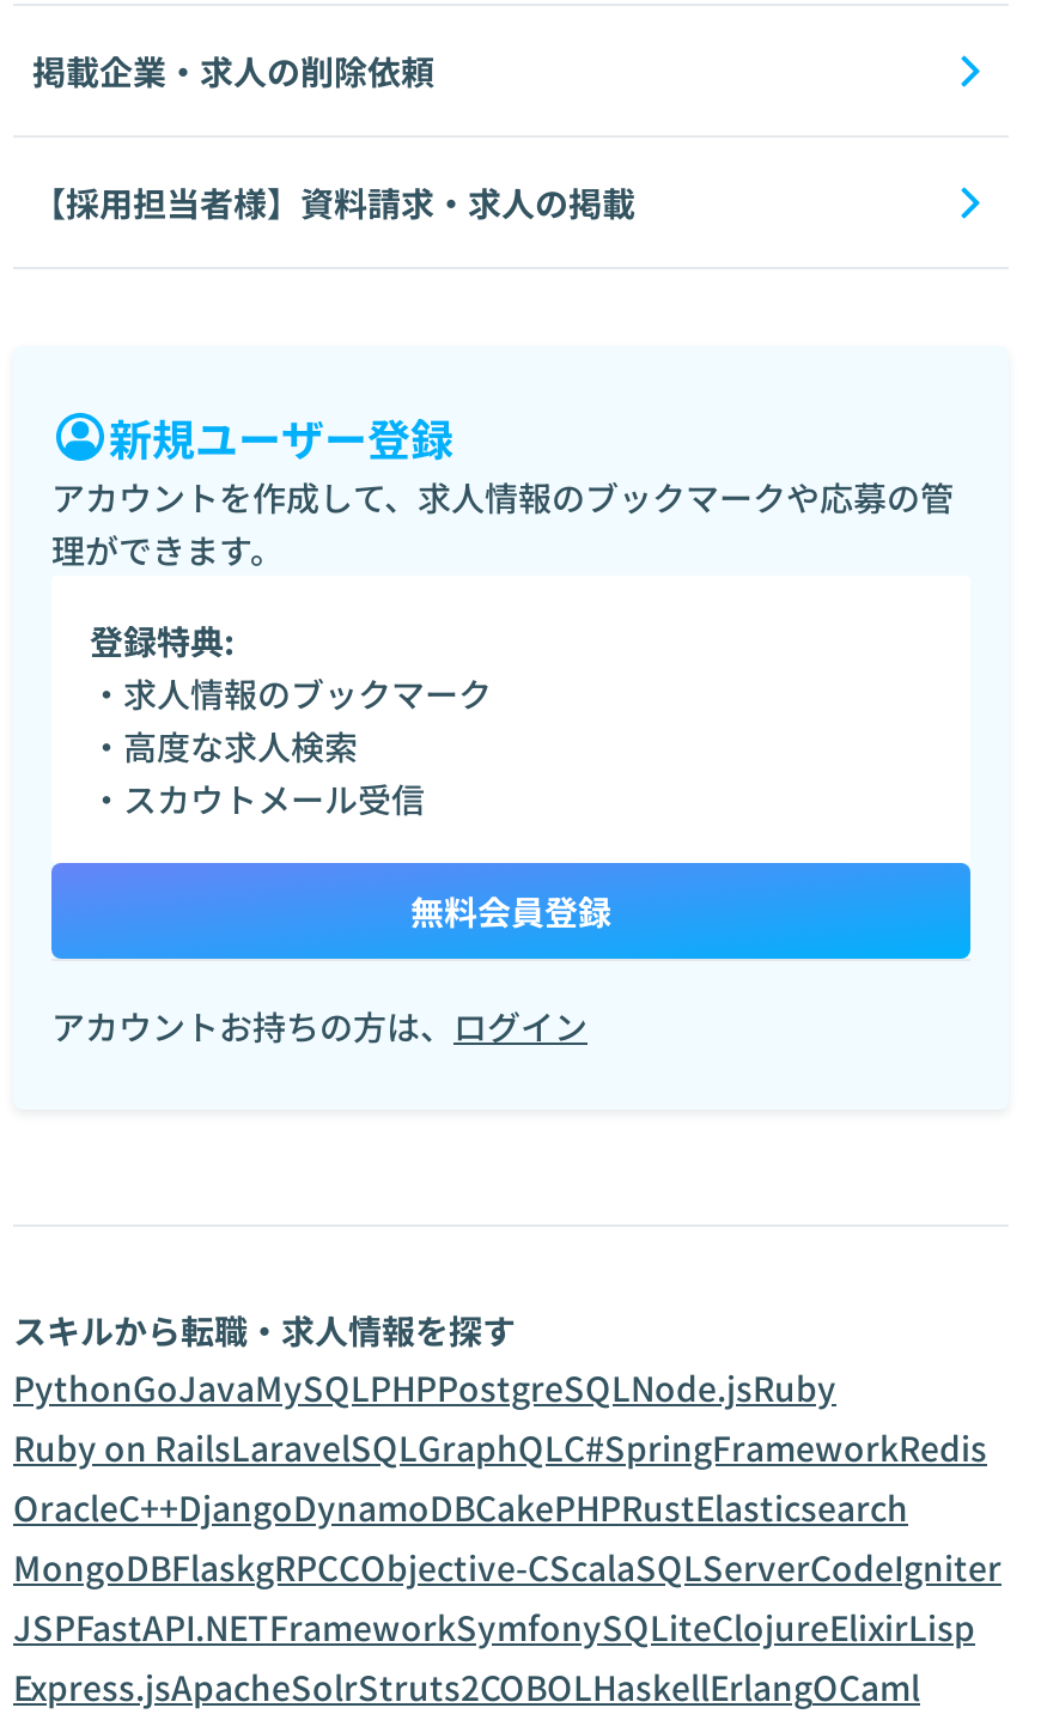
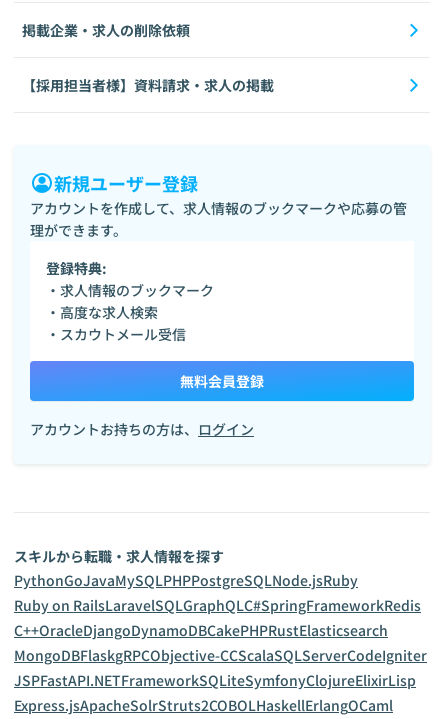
- OracleC++DjangoDynamoDBCakePHPRustElasticsearch
+ C++OracleDjangoDynamoDBCakePHPRustElasticsearch

- MongoDBFlaskgRPCCObjective-CScalaSQLServerCodeIgniter
+ MongoDBFlaskgRPCObjective-CCScalaSQLServerCodeIgniter

- JSPFastAPI.NETFrameworkSymfonySQLiteClojureElixirLisp
+ JSPFastAPI.NETFrameworkSQLiteSymfonyClojureElixirLisp
